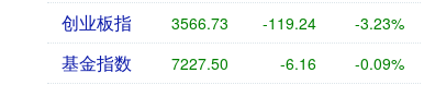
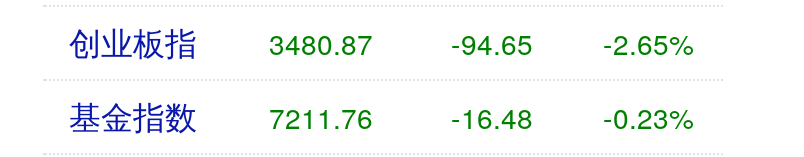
- 3566.73
+ 3480.87

- -119.24
+ -94.65

- -3.23%
+ -2.65%

- 7227.50
+ 7211.76

- -6.16
+ -16.48

- -0.09%
+ -0.23%
